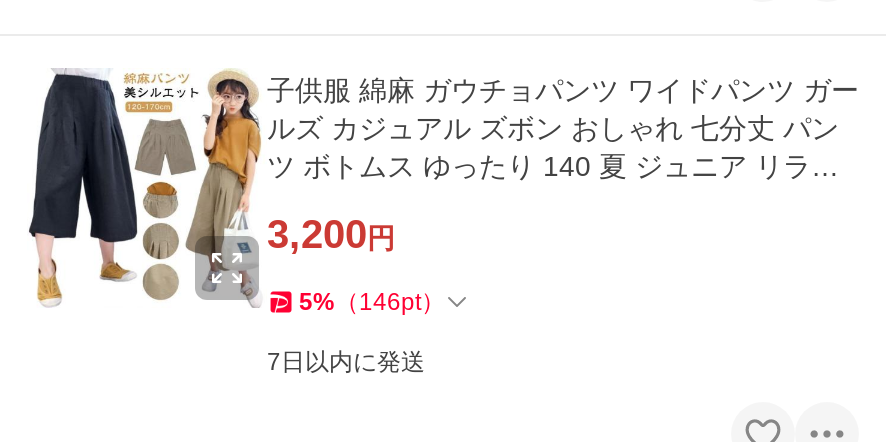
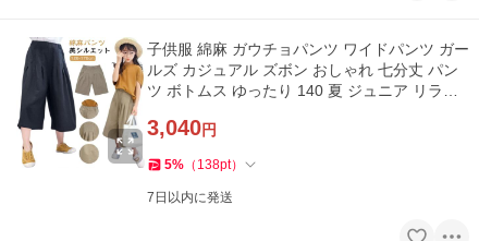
- 3,200円
+ 3,040円

- 5%（146pt）
+ 5%（138pt）
